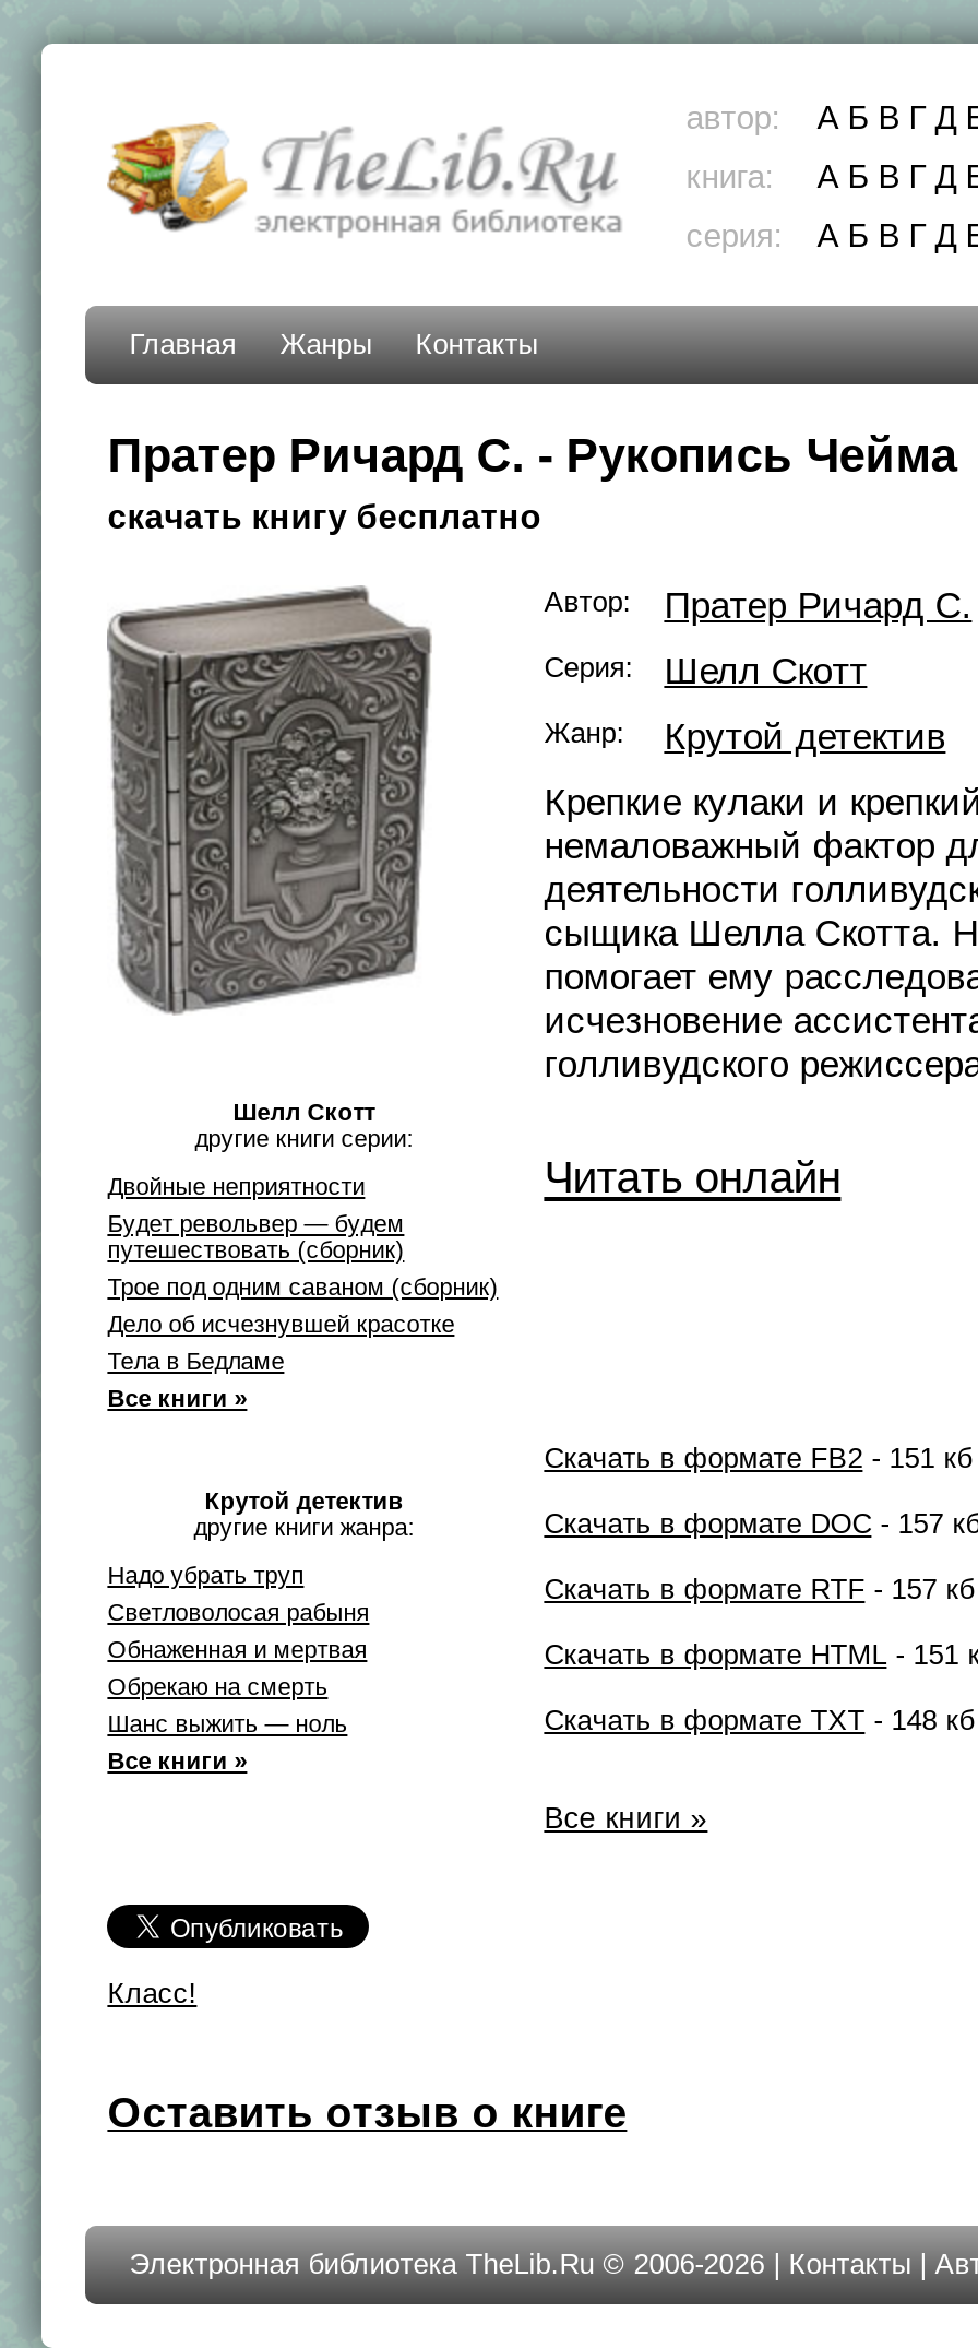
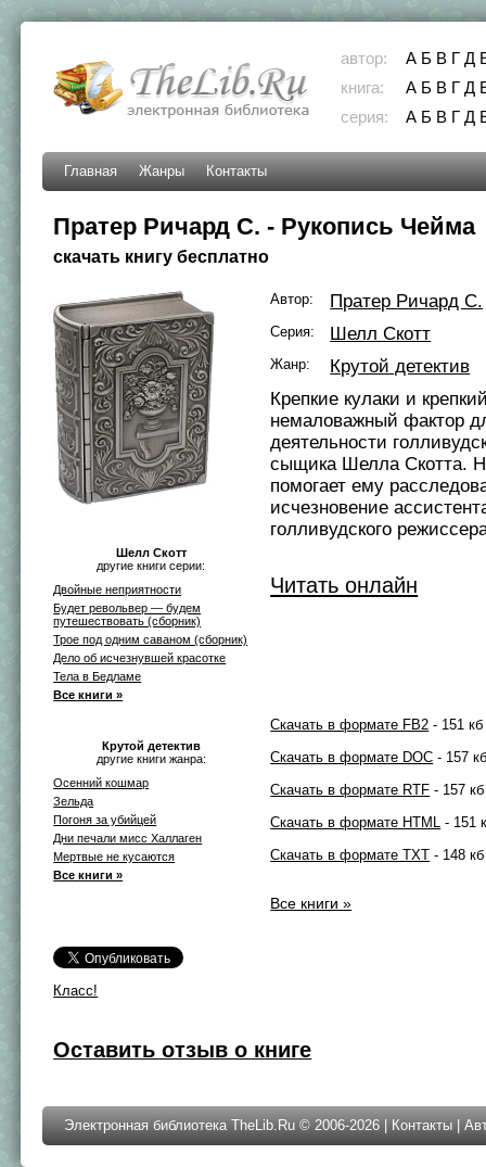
- Надо убрать труп
- Светловолосая рабыня
- Обнаженная и мертвая
- Обрекаю на смерть
- Шанс выжить — ноль
+ Осенний кошмар
+ Зельда
+ Погоня за убийцей
+ Дни печали мисс Халлаген
+ Мертвые не кусаются
